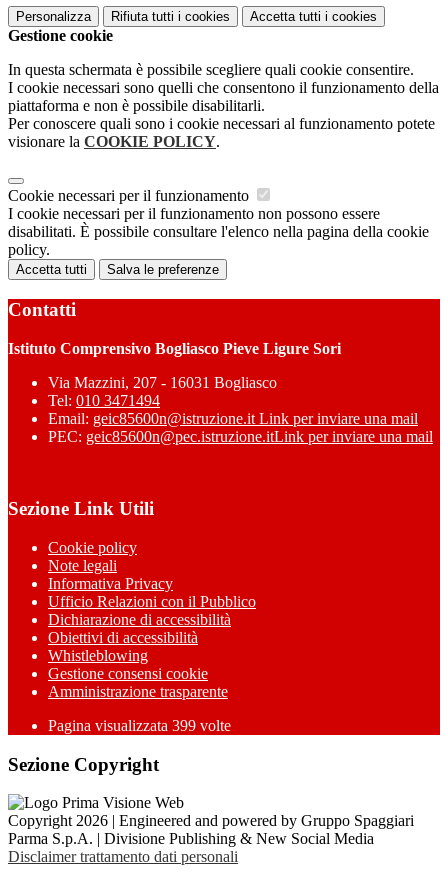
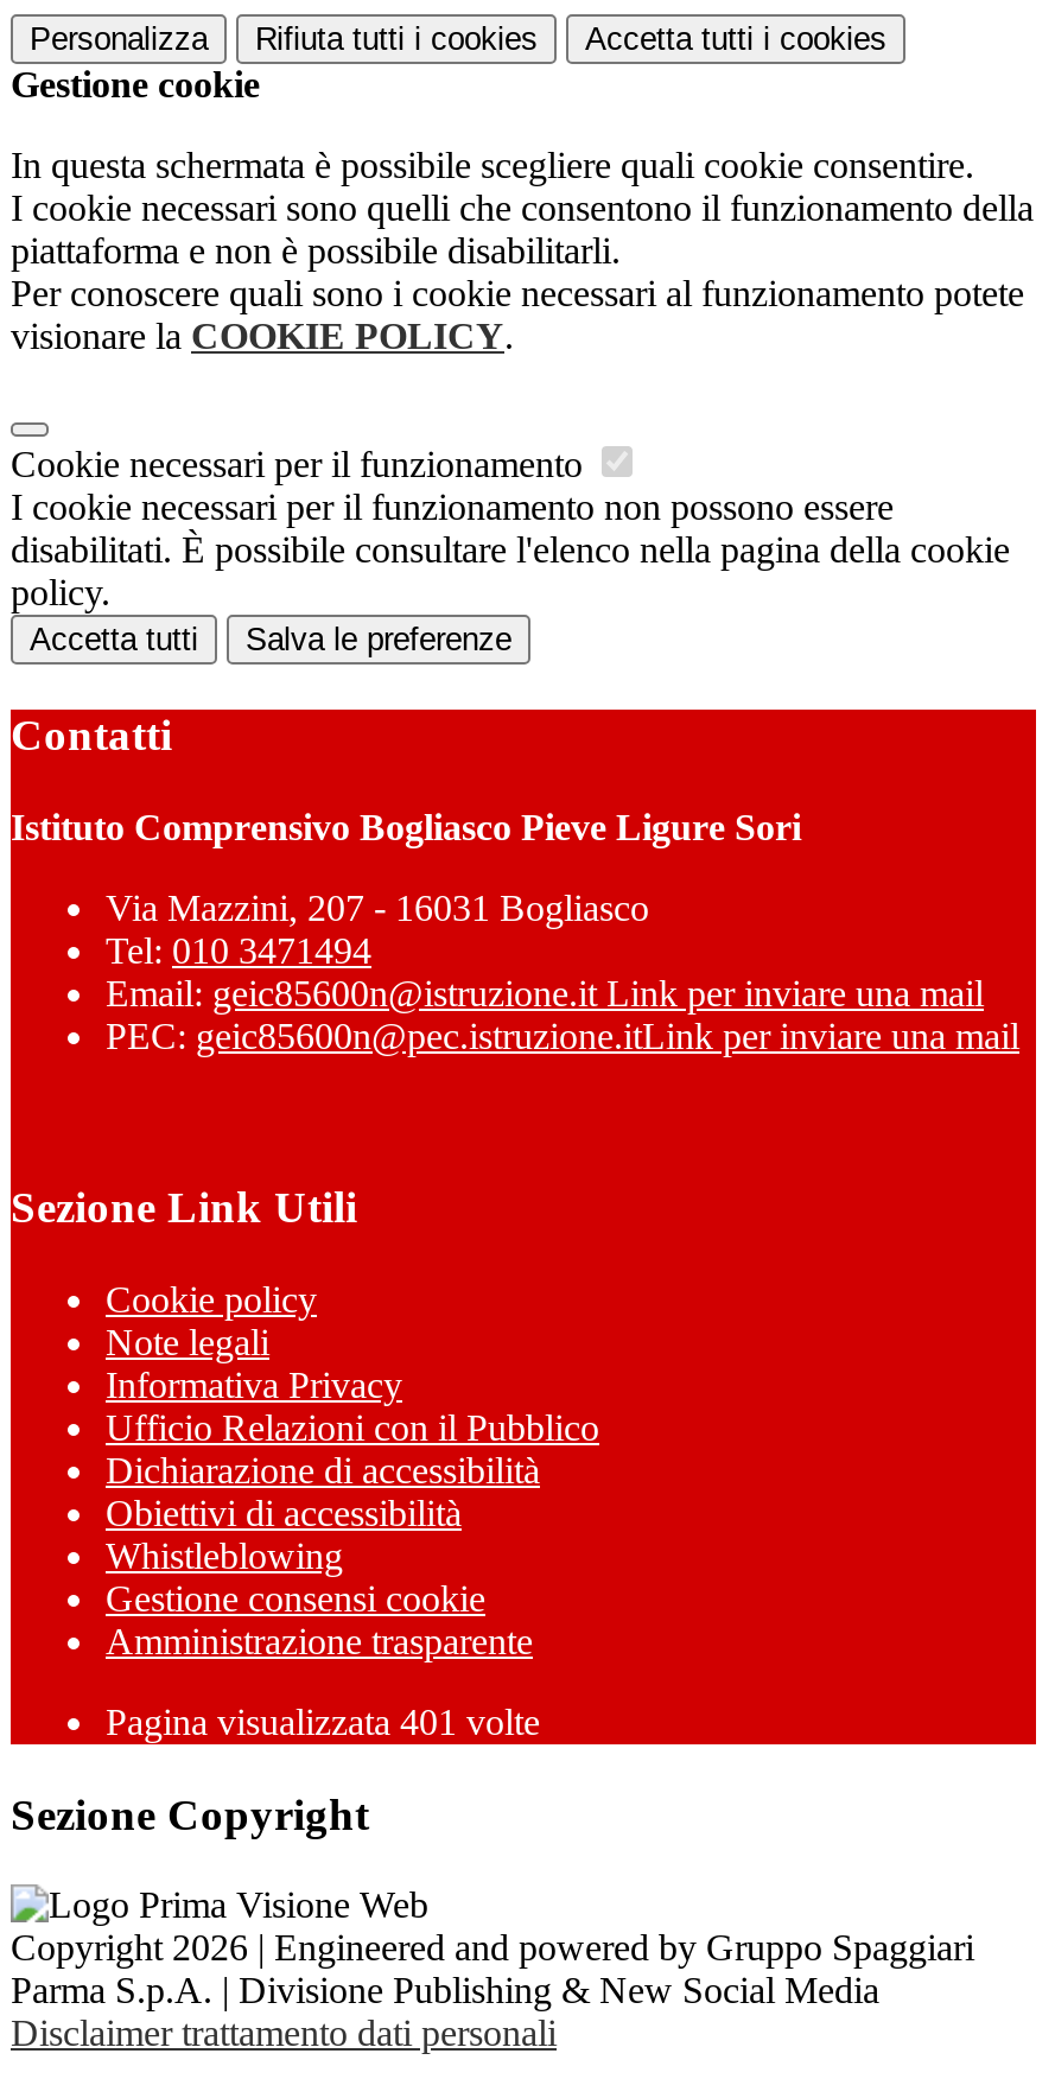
- Pagina visualizzata 399 volte
+ Pagina visualizzata 401 volte
